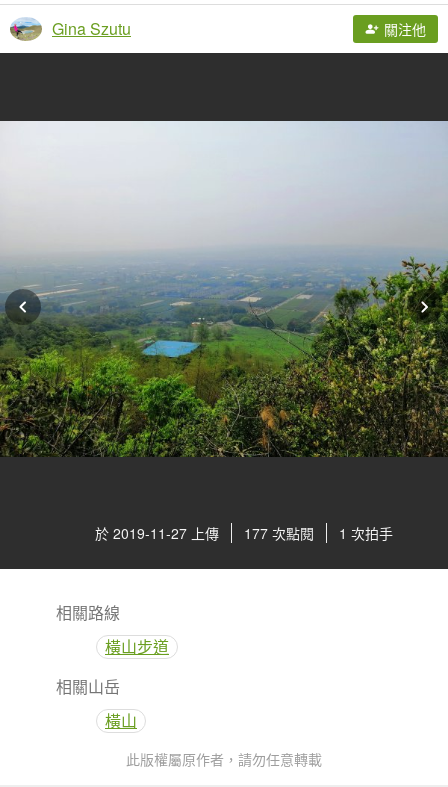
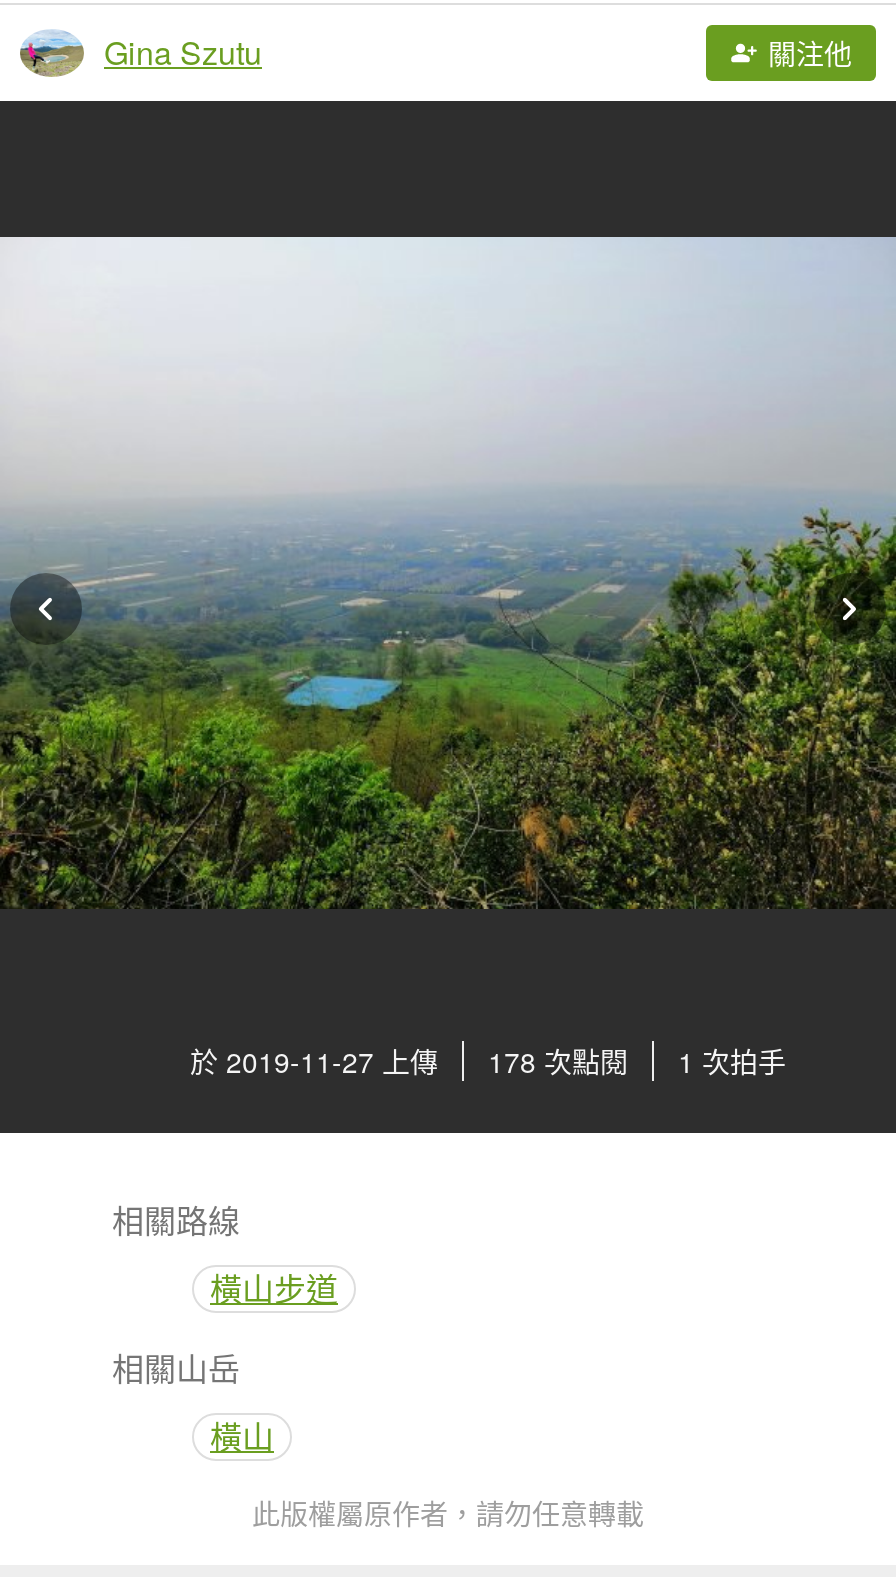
- 於 2019-11-27 上傳 177 次點閱 1 次拍手
+ 於 2019-11-27 上傳 178 次點閱 1 次拍手
